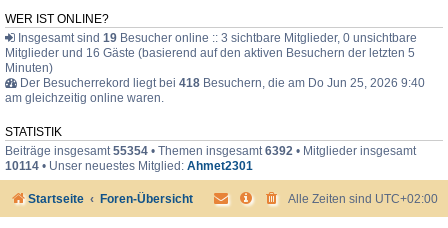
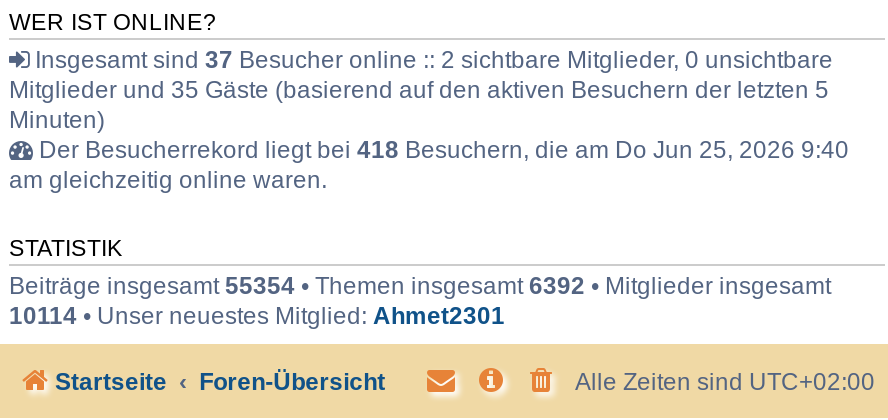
- Insgesamt sind 19 Besucher online :: 3 sichtbare Mitglieder, 0 unsichtbare
+ Insgesamt sind 37 Besucher online :: 2 sichtbare Mitglieder, 0 unsichtbare

- Mitglieder und 16 Gäste (basierend auf den aktiven Besuchern der letzten 5
+ Mitglieder und 35 Gäste (basierend auf den aktiven Besuchern der letzten 5
